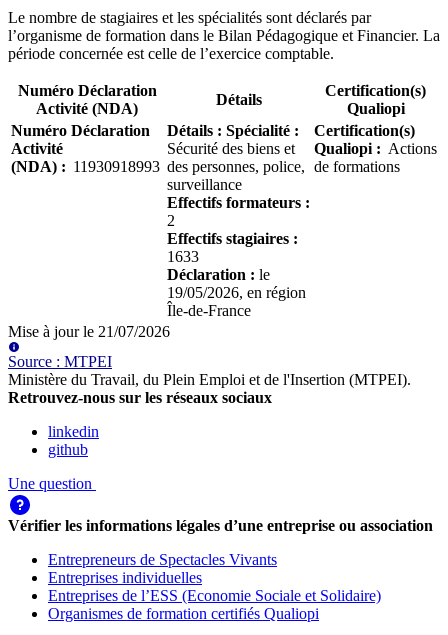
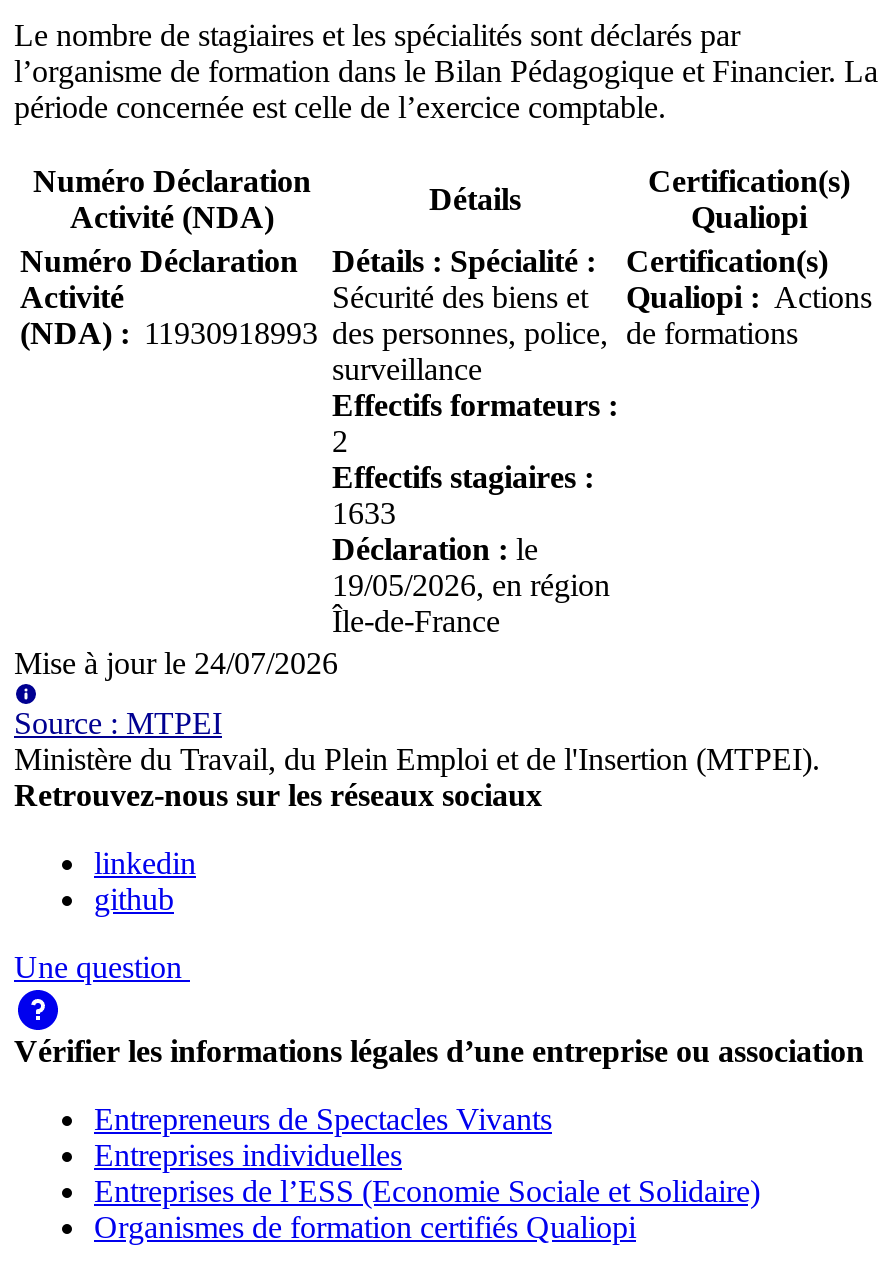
- Mise à jour le 21/07/2026
+ Mise à jour le 24/07/2026
